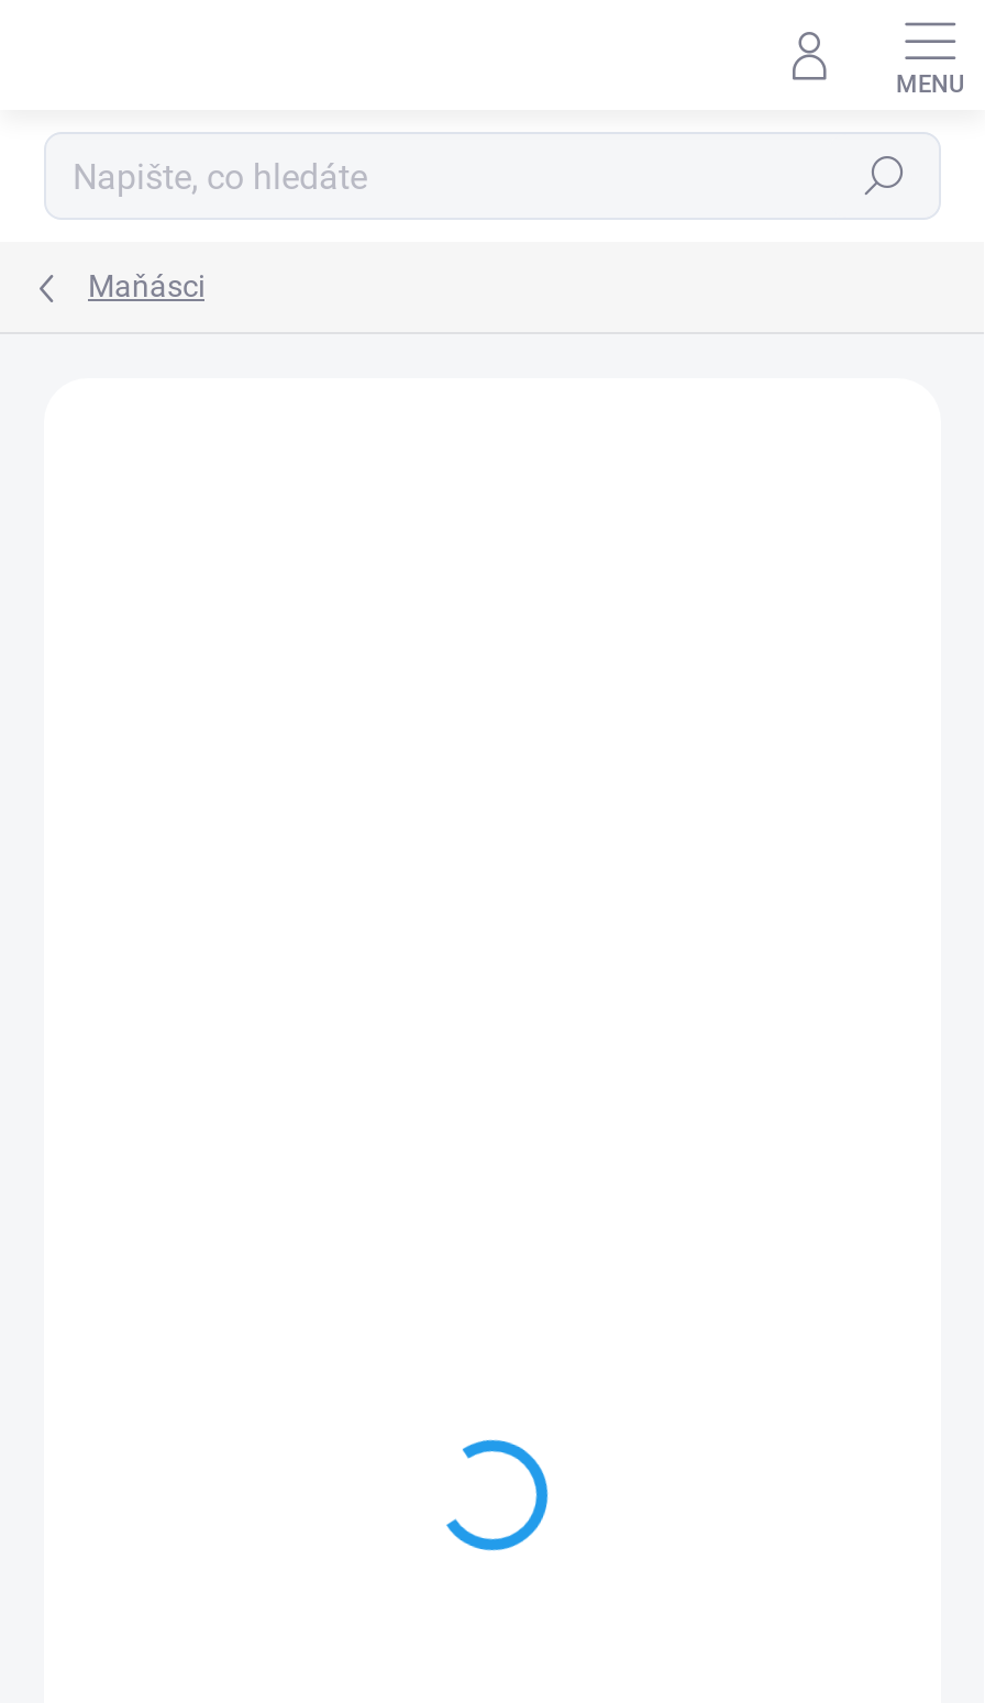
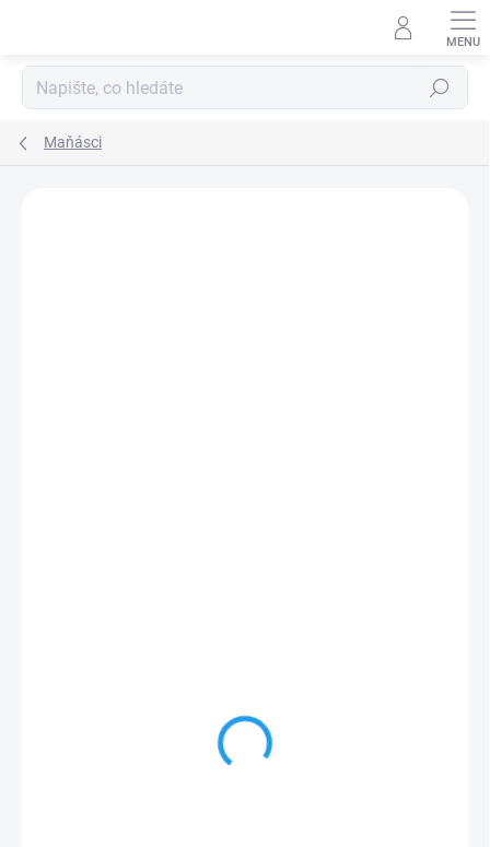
- [image]
+ [image]
